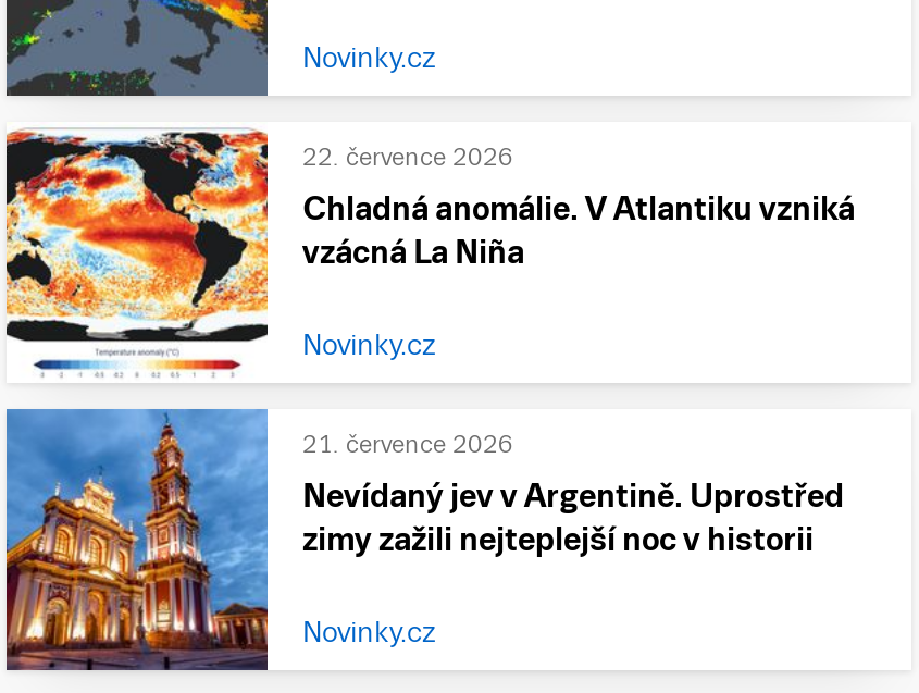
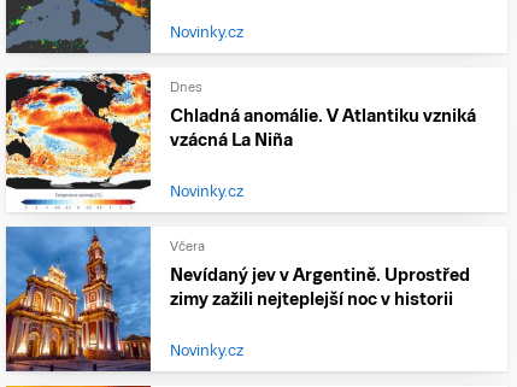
- 22. července 2026
+ Dnes

- 21. července 2026
+ Včera
